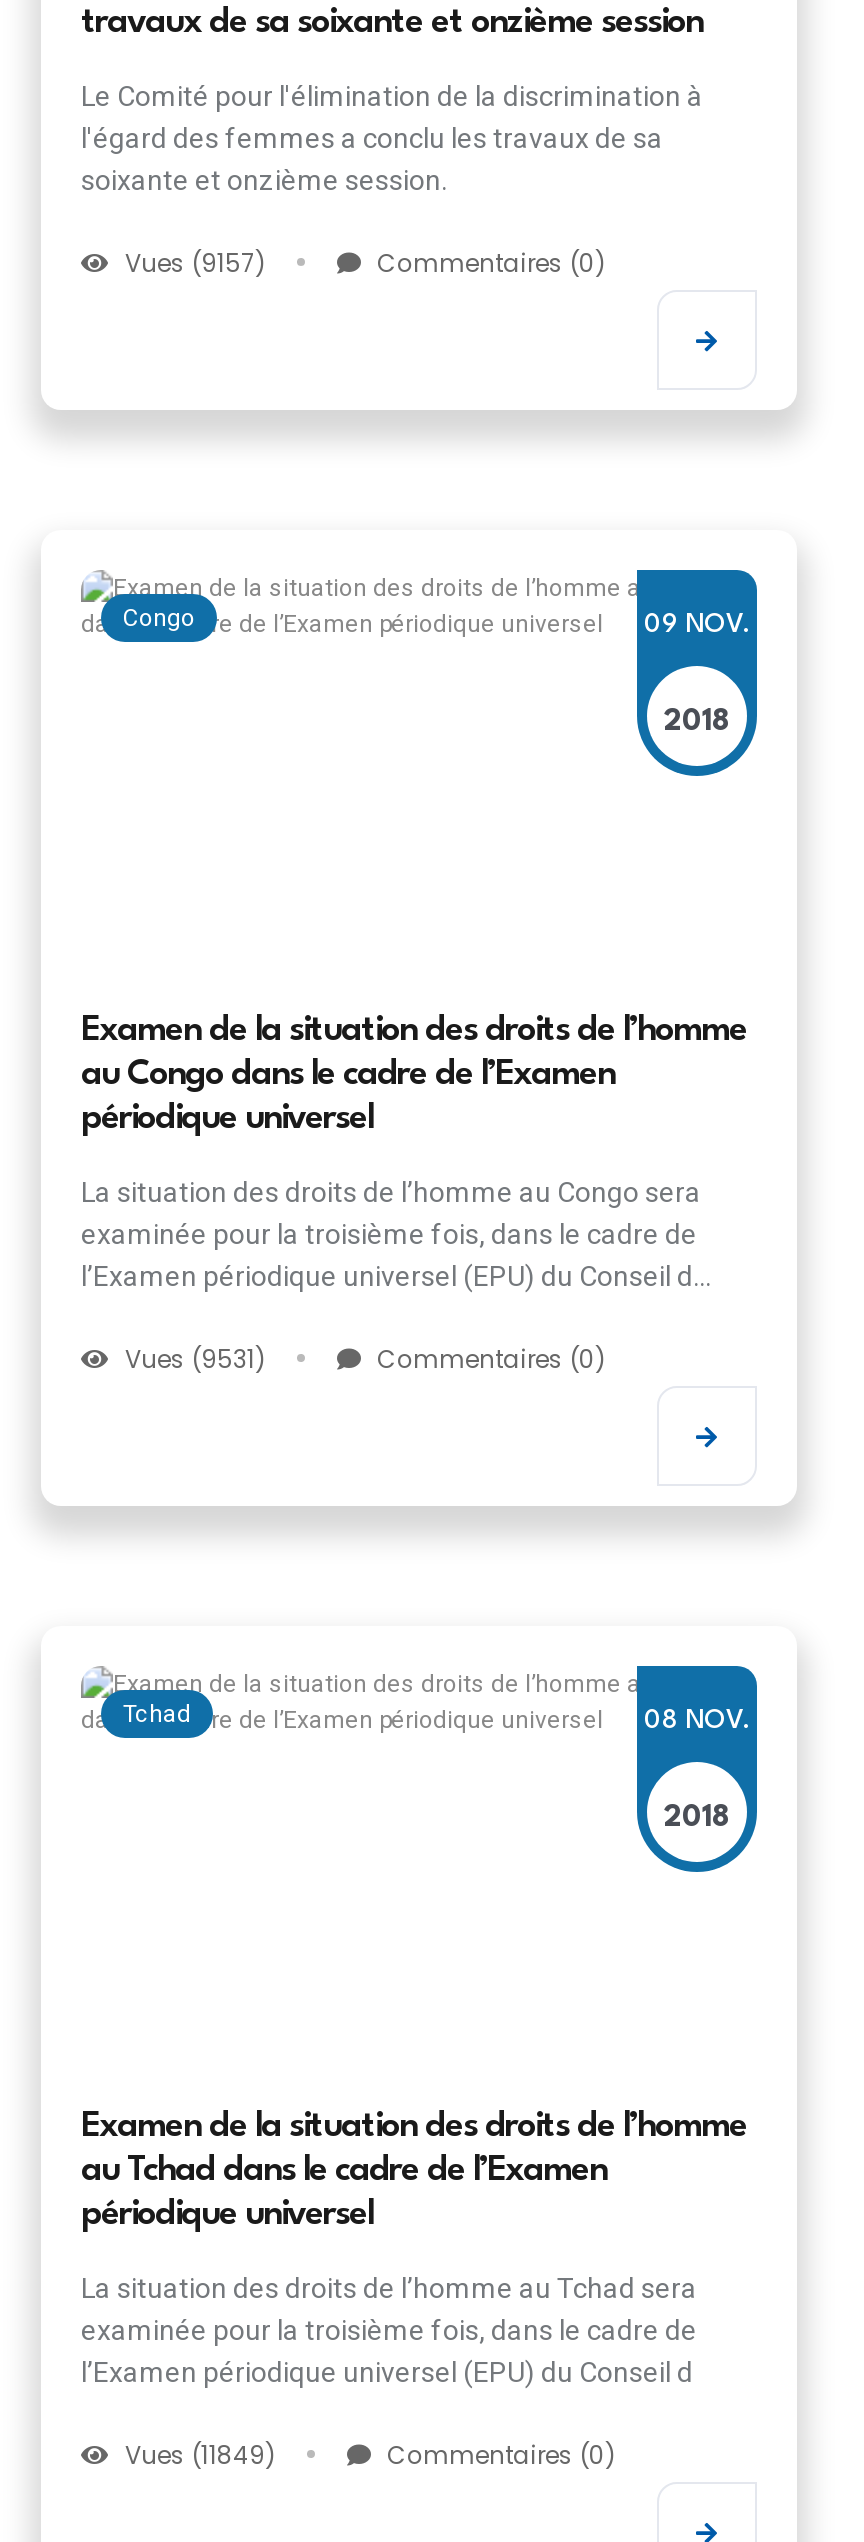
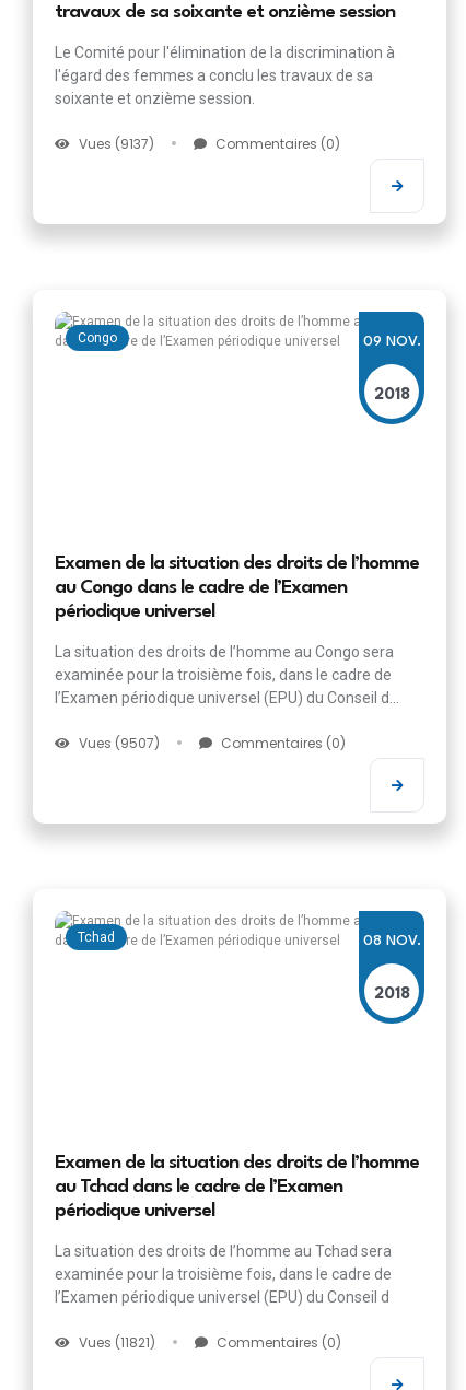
- Vues (9157)
+ Vues (9137)

- Vues (9531)
+ Vues (9507)

- Vues (11849)
+ Vues (11821)
